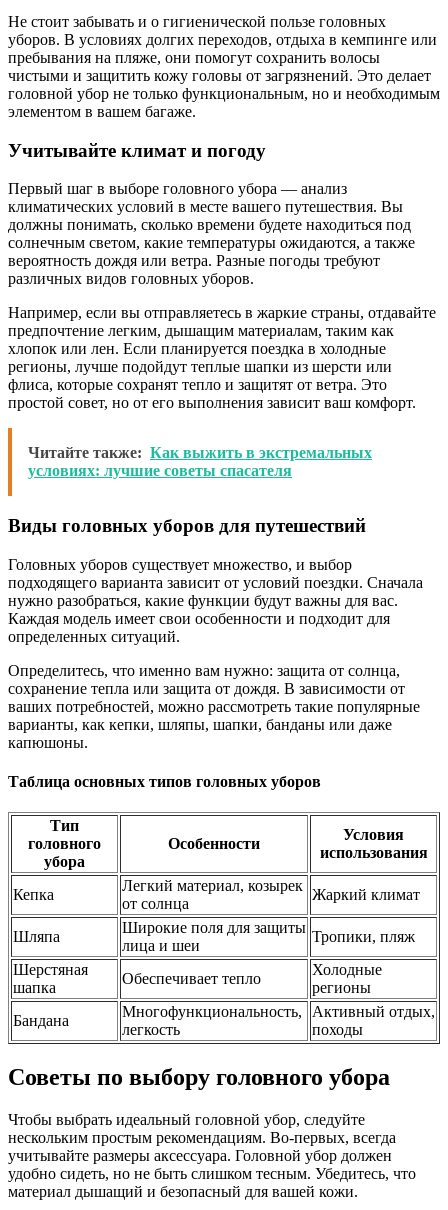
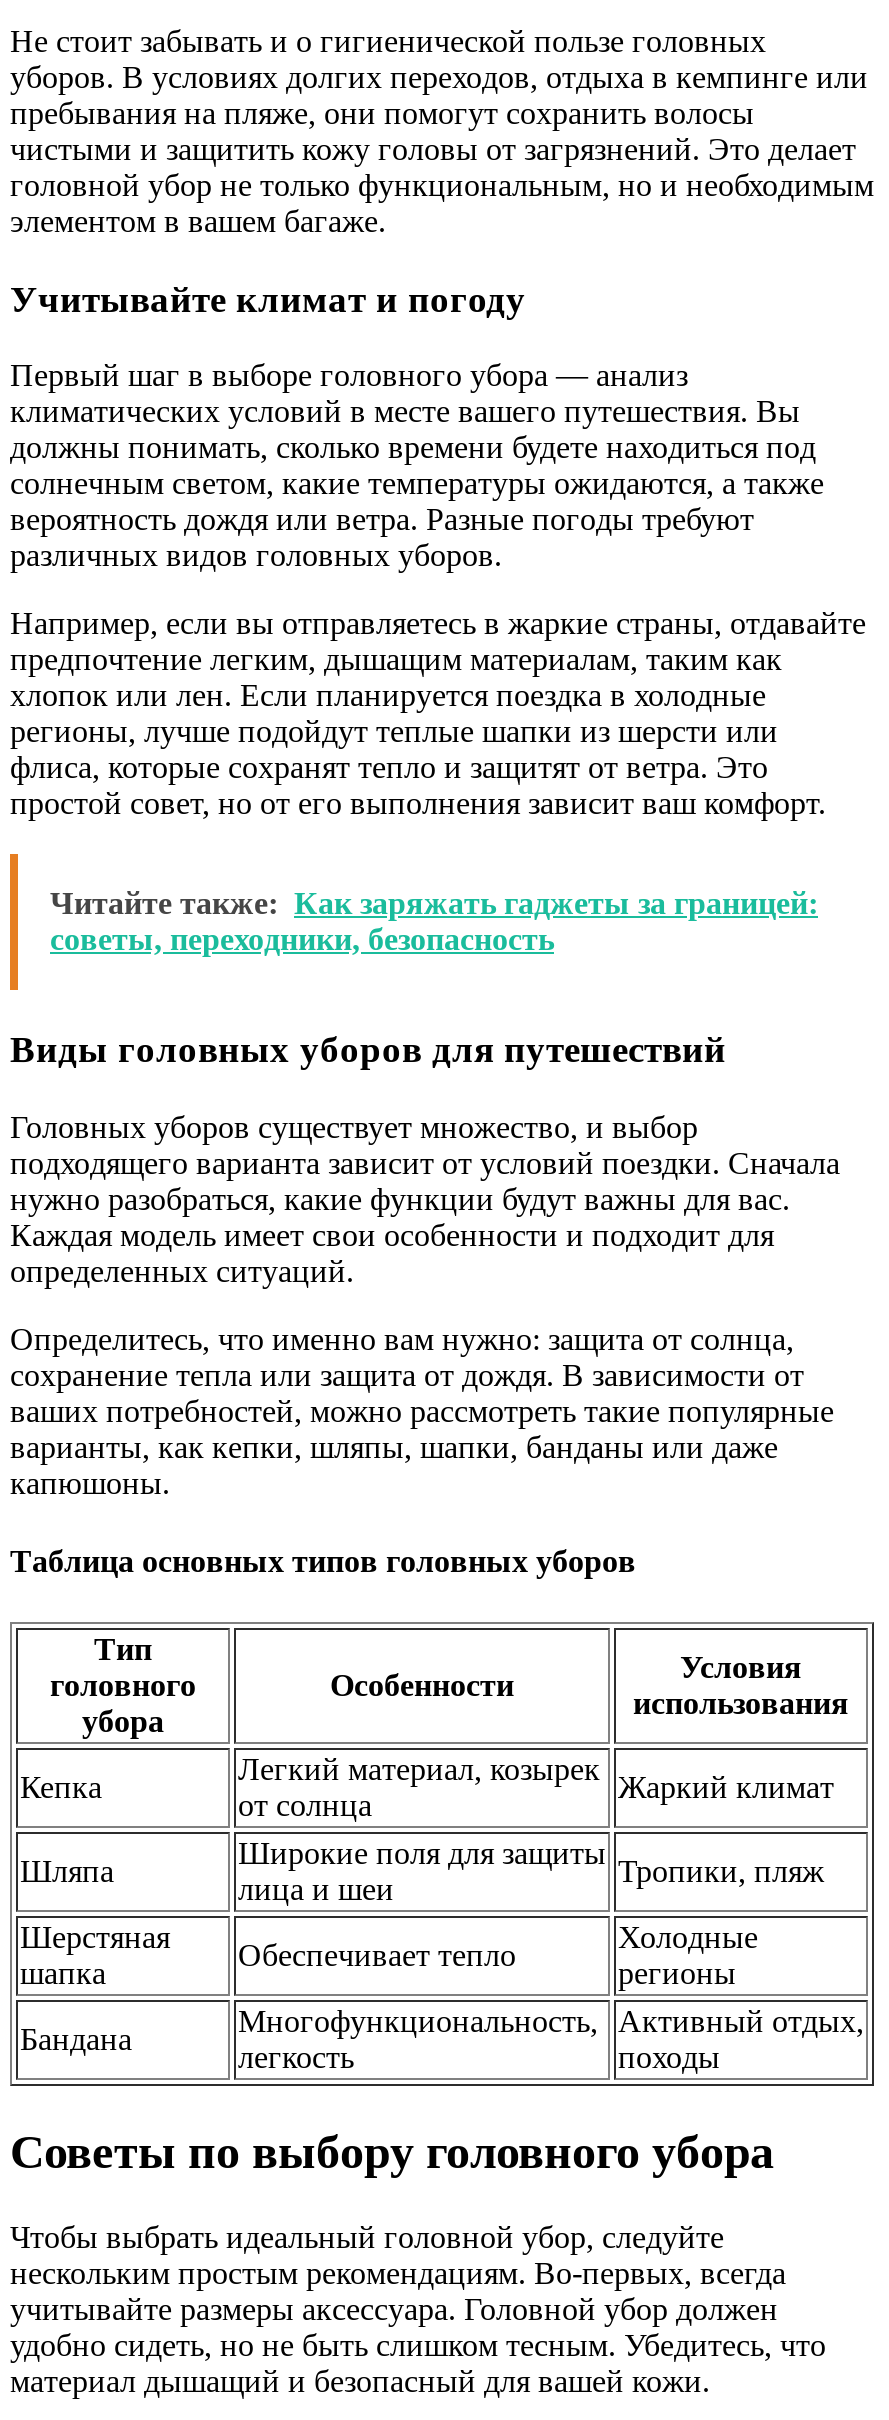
- Читайте также: Как выжить в экстремальных
- условиях: лучшие советы спасателя
+ Читайте также: Как заряжать гаджеты за границей:
+ советы, переходники, безопасность
